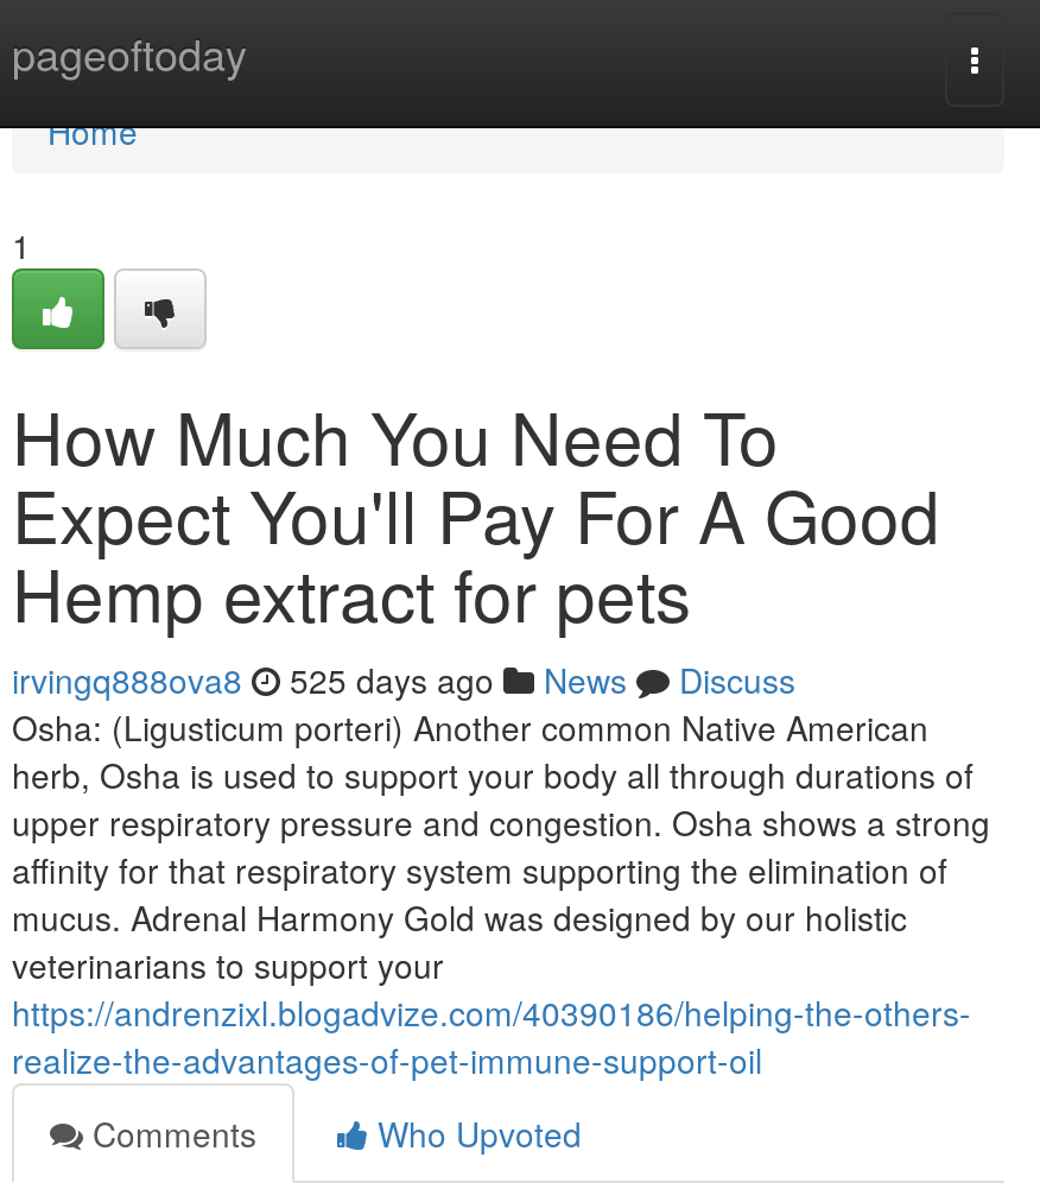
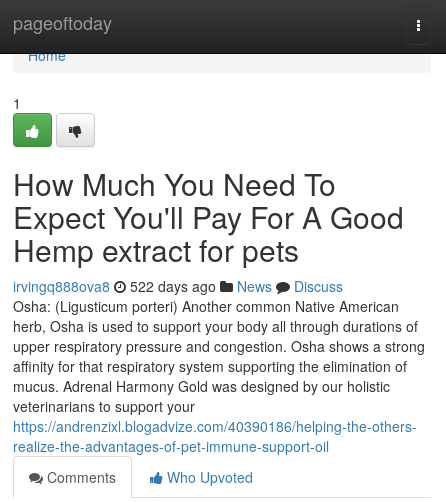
- irvingq888ova8 525 days ago News Discuss
+ irvingq888ova8 522 days ago News Discuss
